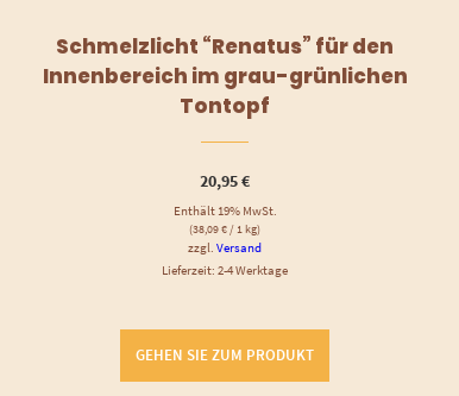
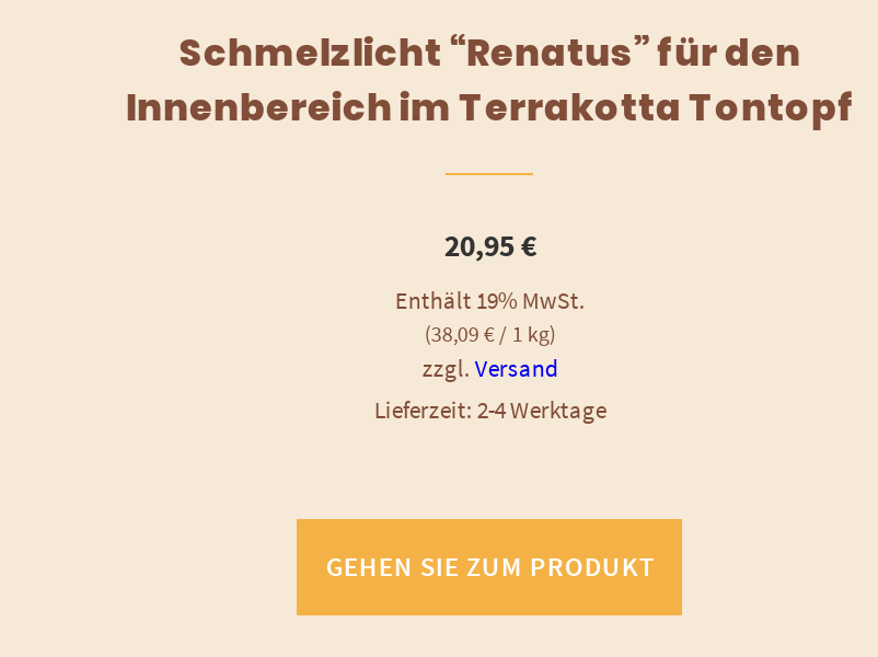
- Innenbereich im grau-grünlichen
- Tontopf
+ Innenbereich im Terrakotta Tontopf
